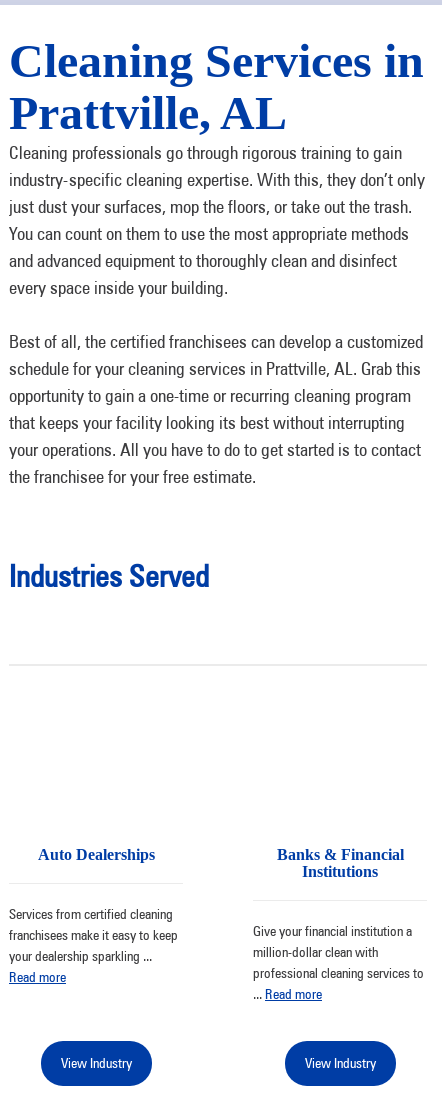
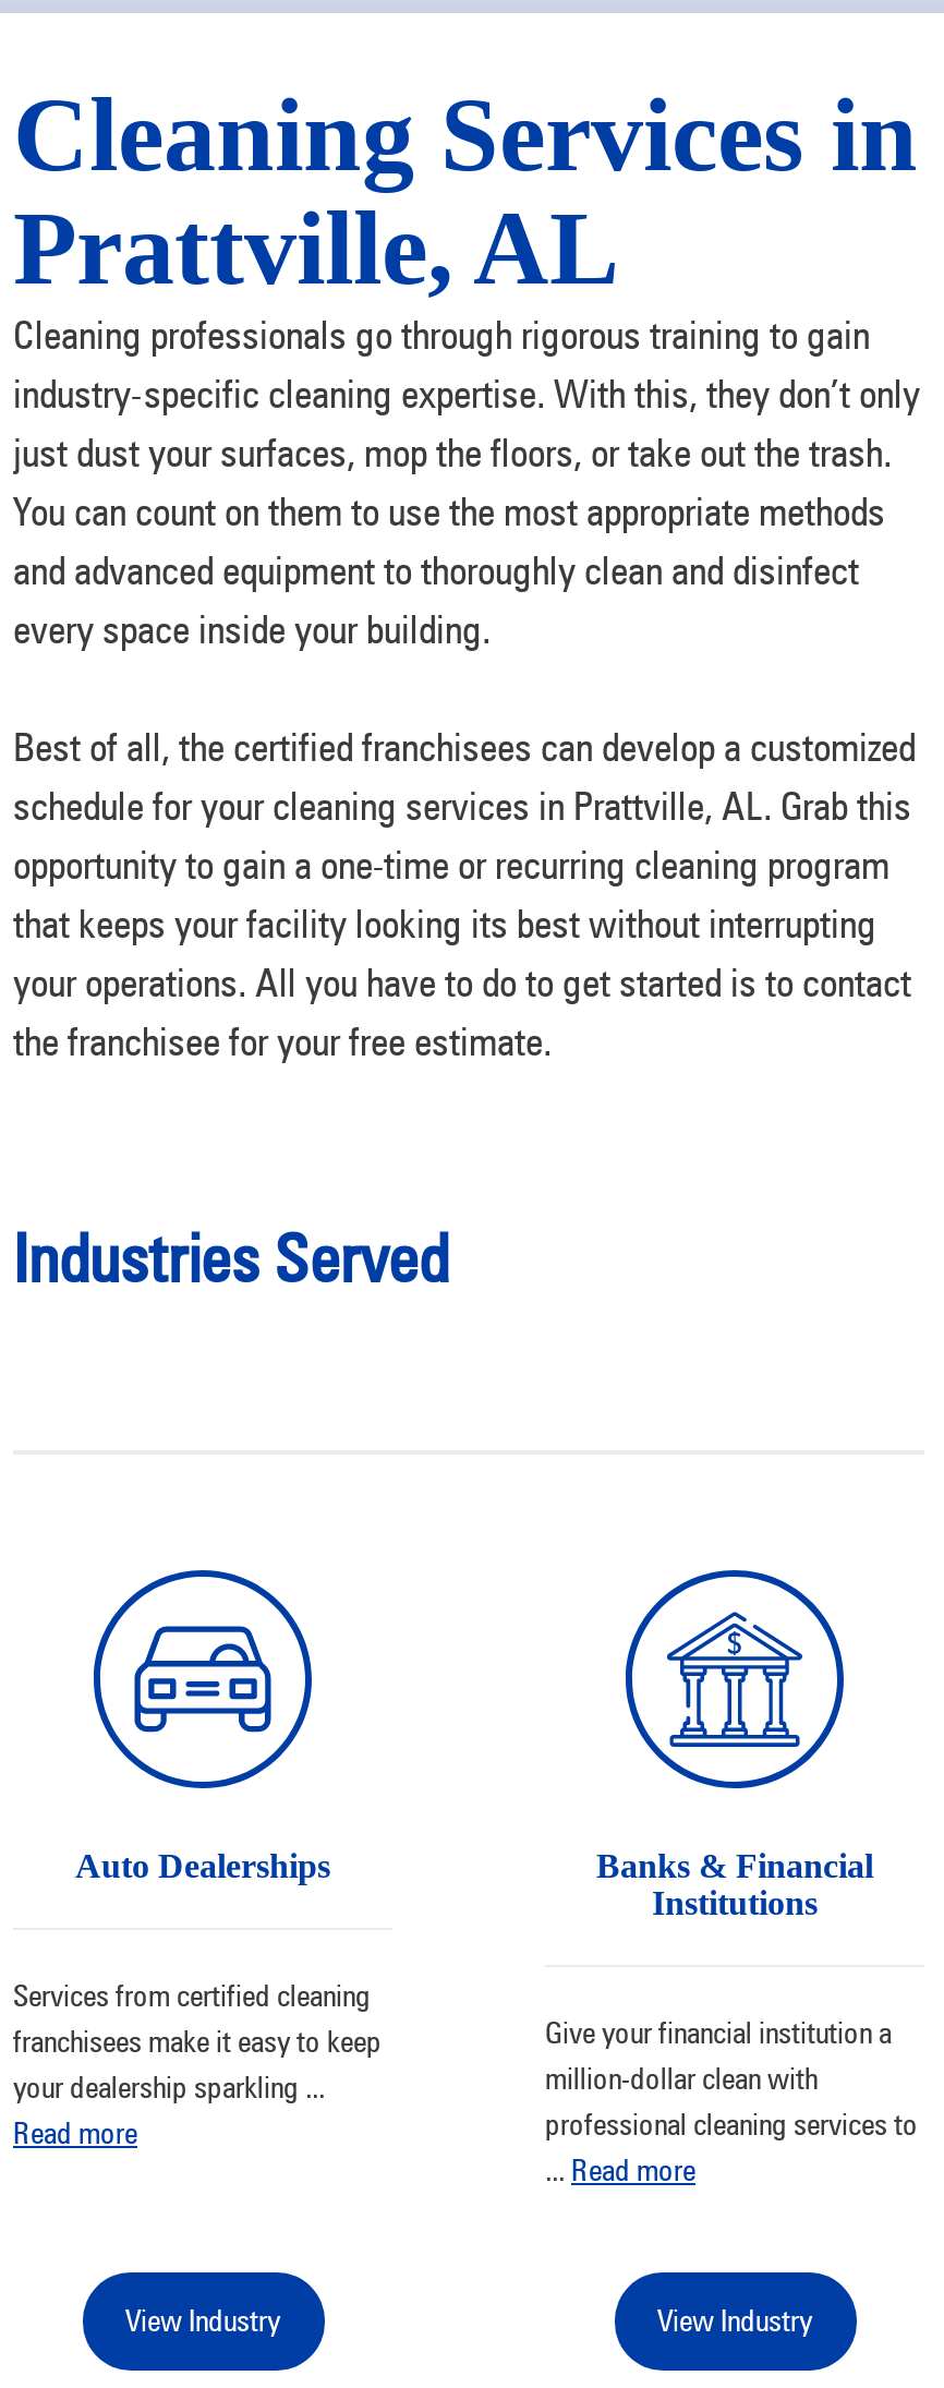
+ [image]

+ [image]
